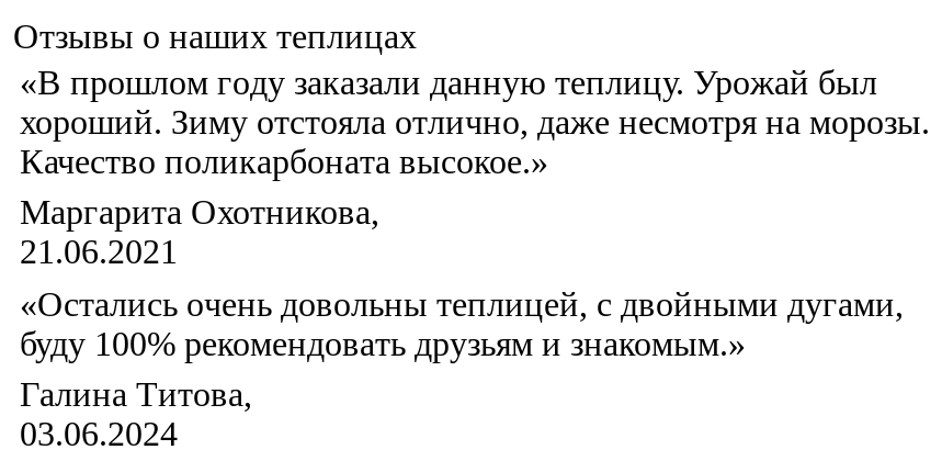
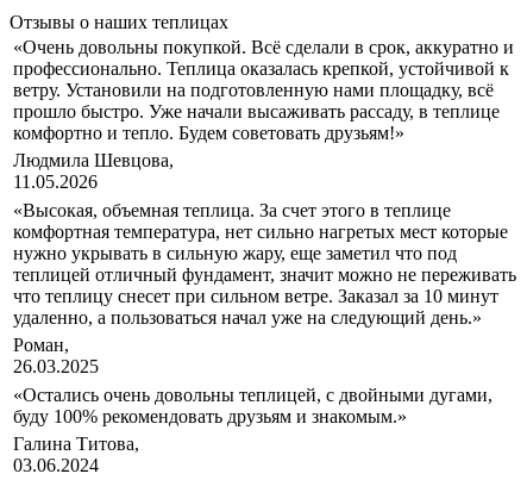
- «В прошлом году заказали данную теплицу. Урожай был
- хороший. Зиму отстояла отлично, даже несмотря на морозы.
- Качество поликарбоната высокое.»
- Маргарита Охотникова,
- 21.06.2021
+ «Очень довольны покупкой. Всё сделали в срок, аккуратно и
+ профессионально. Теплица оказалась крепкой, устойчивой к
+ ветру. Установили на подготовленную нами площадку, всё
+ прошло быстро. Уже начали высаживать рассаду, в теплице
+ комфортно и тепло. Будем советовать друзьям!»
+ Людмила Шевцова,
+ 11.05.2026
+ «Высокая, объемная теплица. За счет этого в теплице
+ комфортная температура, нет сильно нагретых мест которые
+ нужно укрывать в сильную жару, еще заметил что под
+ теплицей отличный фундамент, значит можно не переживать
+ что теплицу снесет при сильном ветре. Заказал за 10 минут
+ удаленно, а пользоваться начал уже на следующий день.»
+ Роман,
+ 26.03.2025
